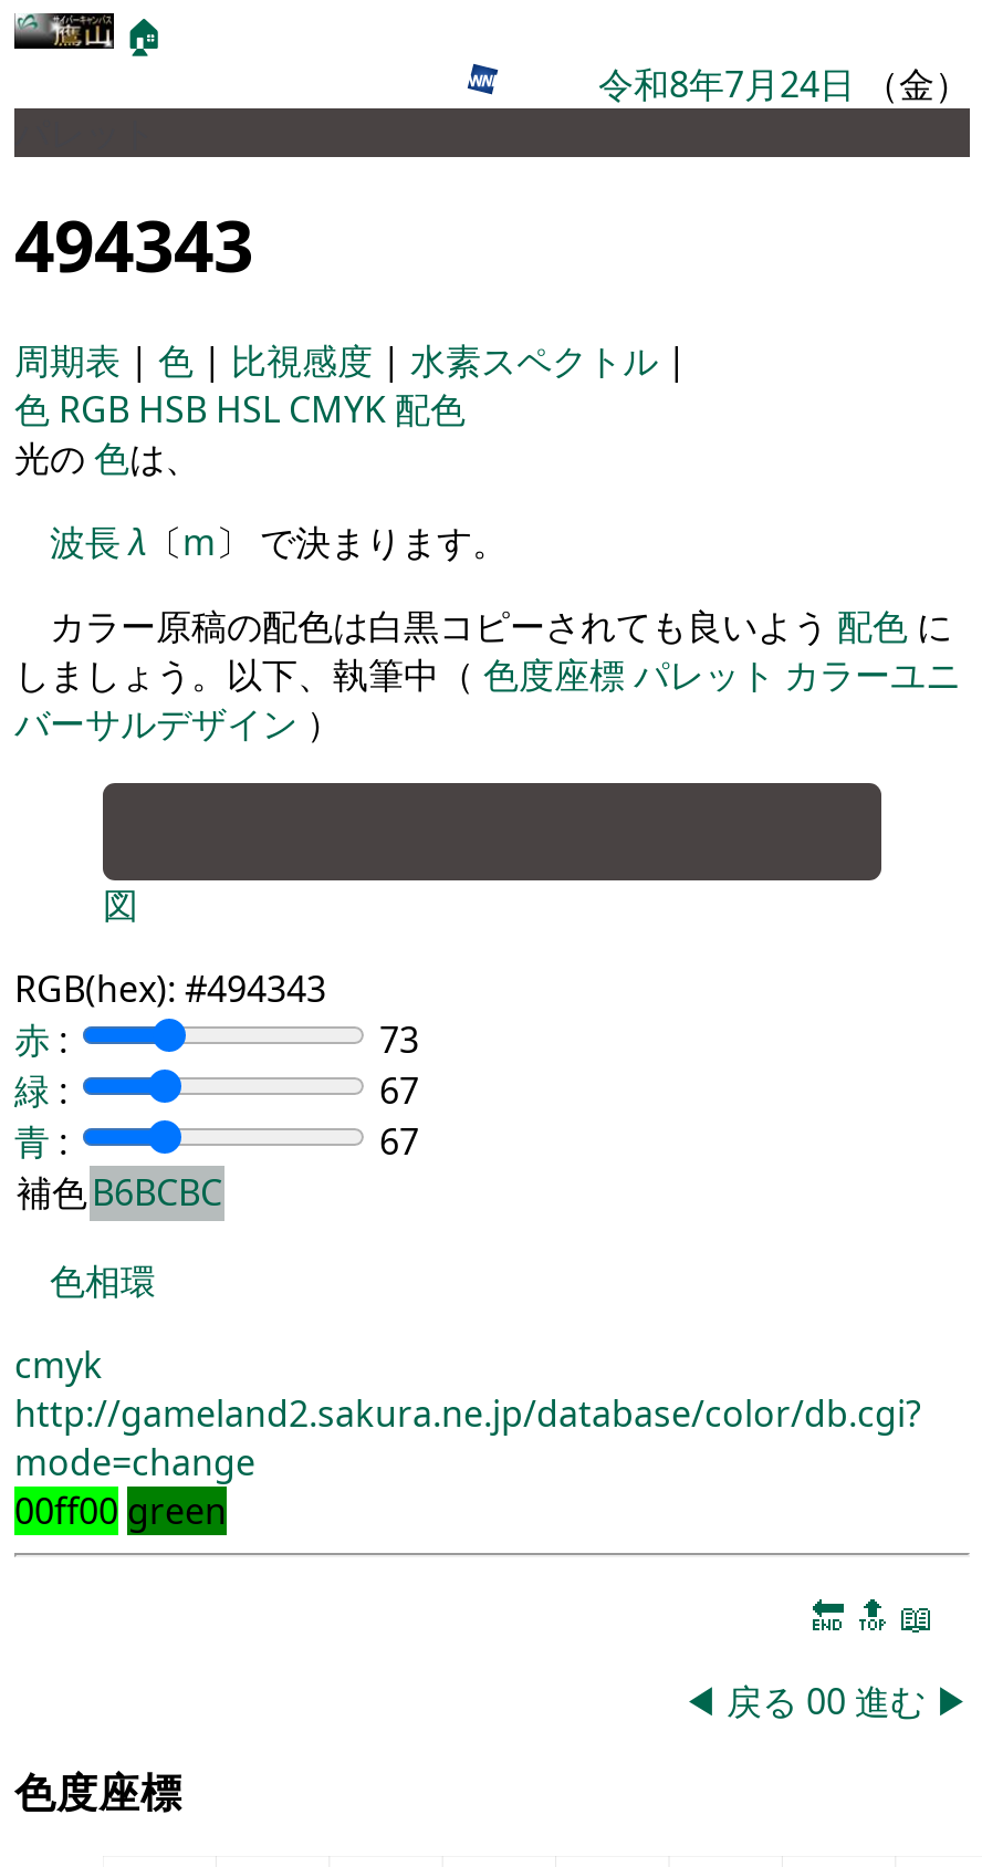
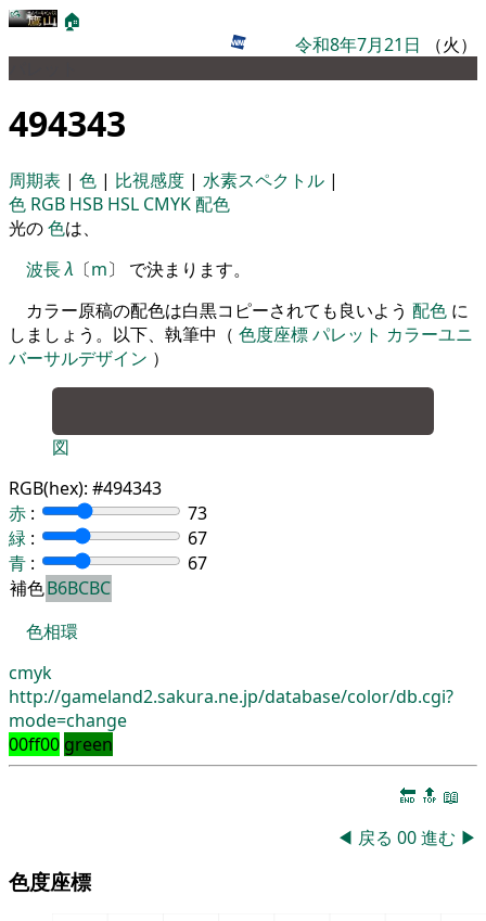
- 令和8年7月24日（金）
+ 令和8年7月21日（火）
